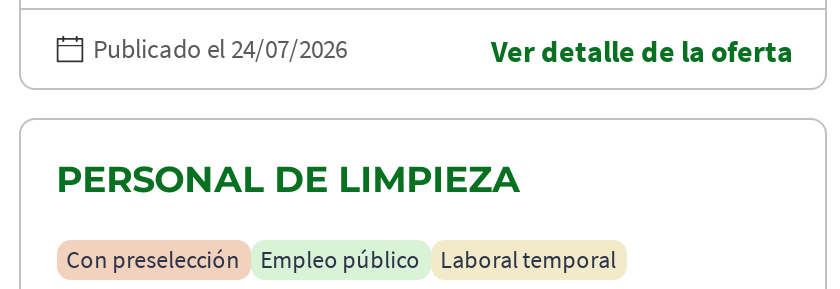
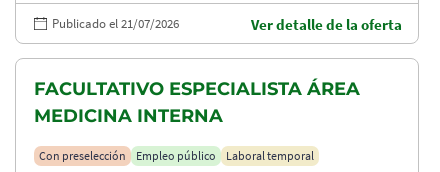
- Publicado el 24/07/2026
+ Publicado el 21/07/2026

- PERSONAL DE LIMPIEZA
+ FACULTATIVO ESPECIALISTA ÁREA
+ MEDICINA INTERNA
